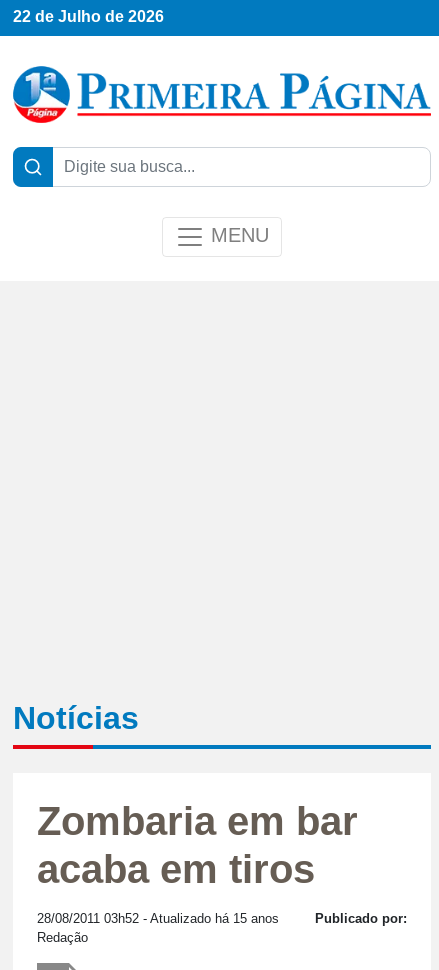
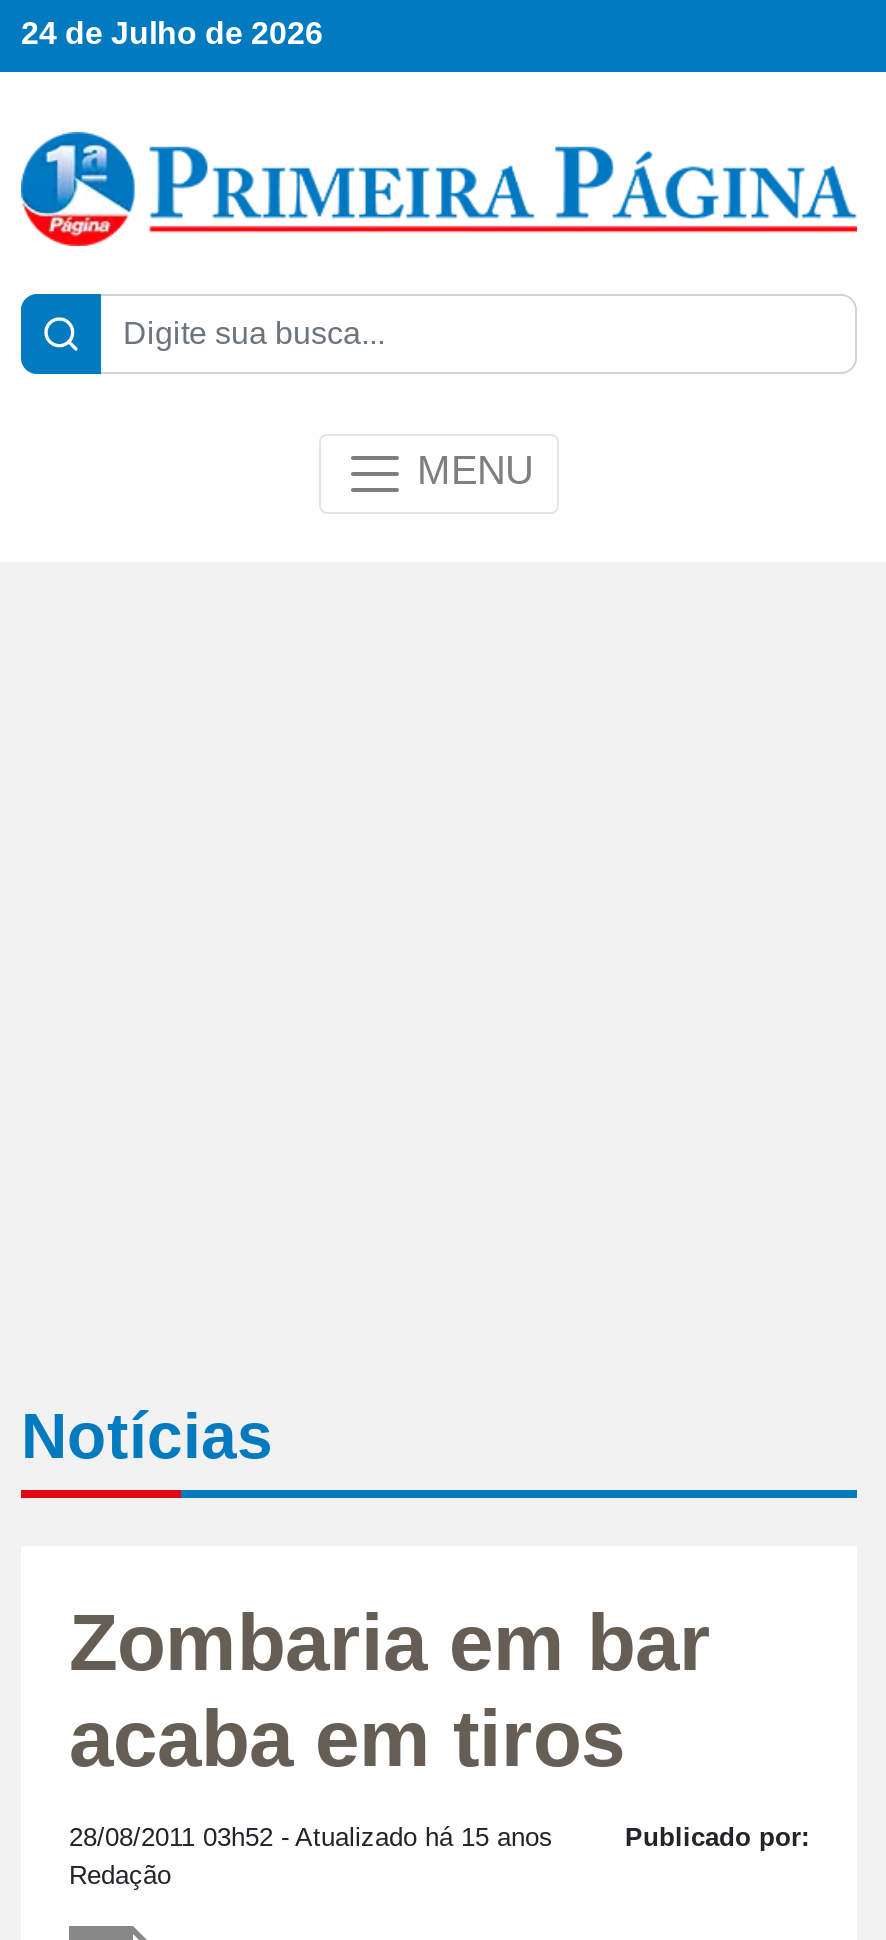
- 22 de Julho de 2026
+ 24 de Julho de 2026
